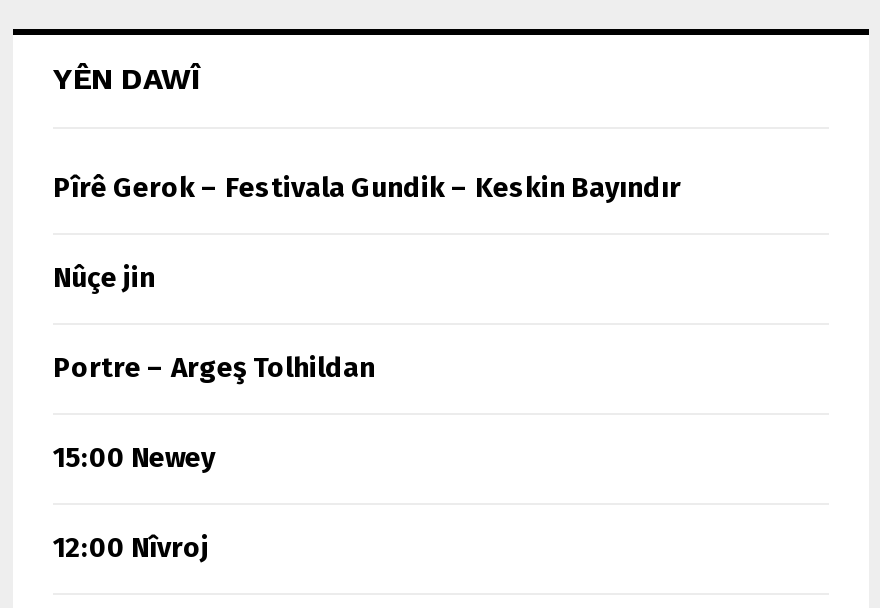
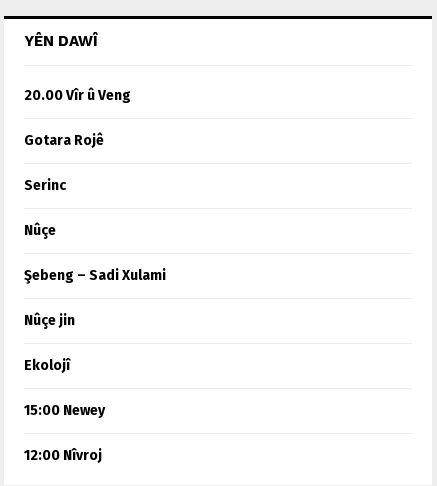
- Pîrê Gerok – Festivala Gundik – Keskin Bayındır
+ 20.00 Vîr û Veng
+ Gotara Rojê
+ Serinc
+ Nûçe
+ Şebeng – Sadi Xulami

- Portre – Argeş Tolhildan
+ Ekolojî
